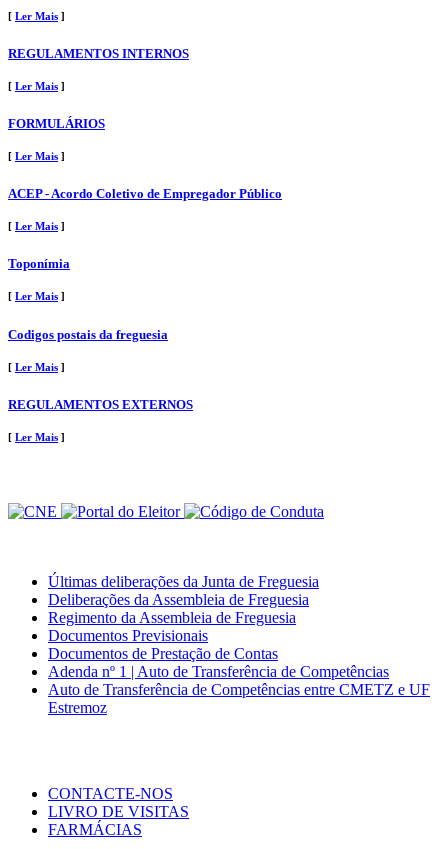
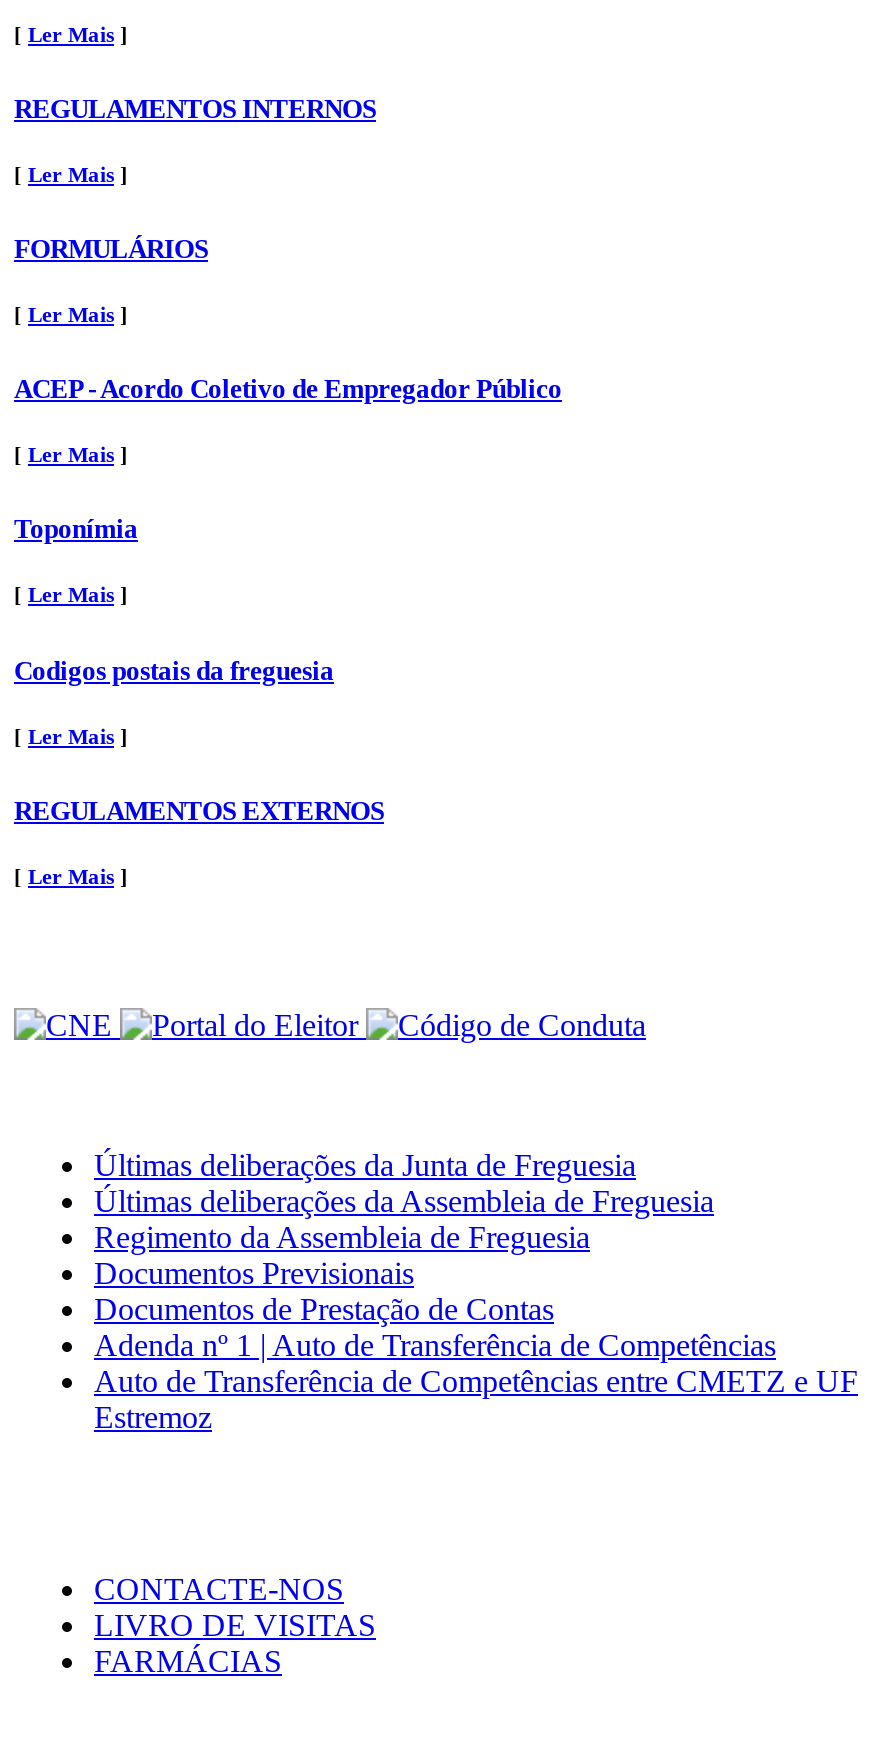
- Deliberações da Assembleia de Freguesia
+ Últimas deliberações da Assembleia de Freguesia
